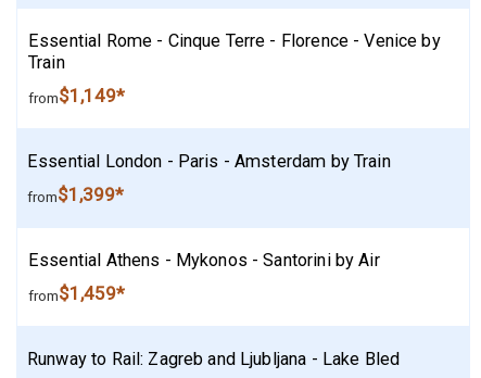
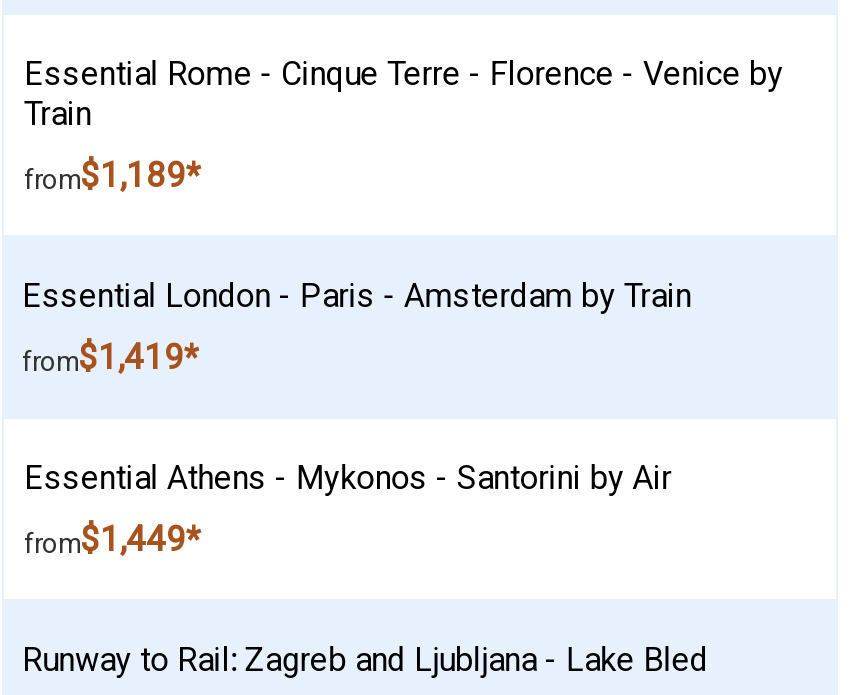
- from$1,149*
+ from$1,189*

- from$1,399*
+ from$1,419*

- from$1,459*
+ from$1,449*
